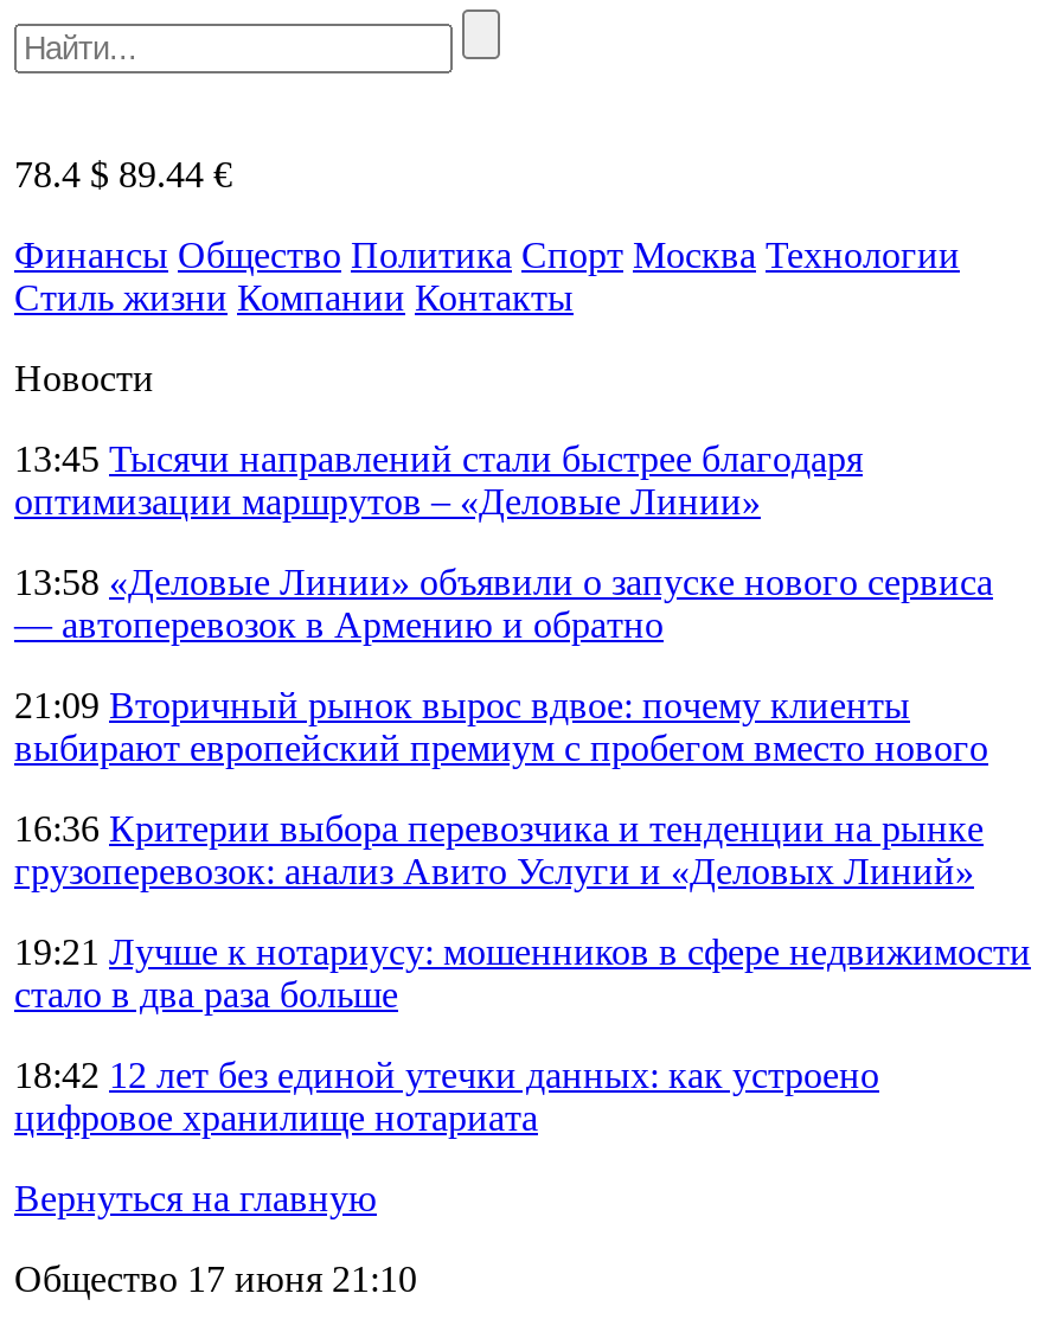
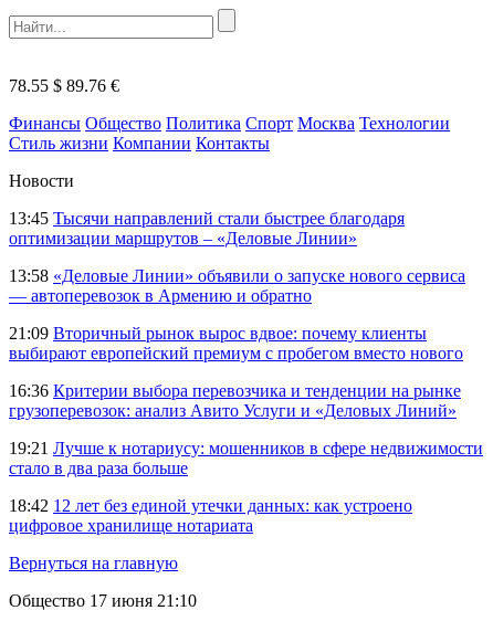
- 78.4 $ 89.44 €
+ 78.55 $ 89.76 €
